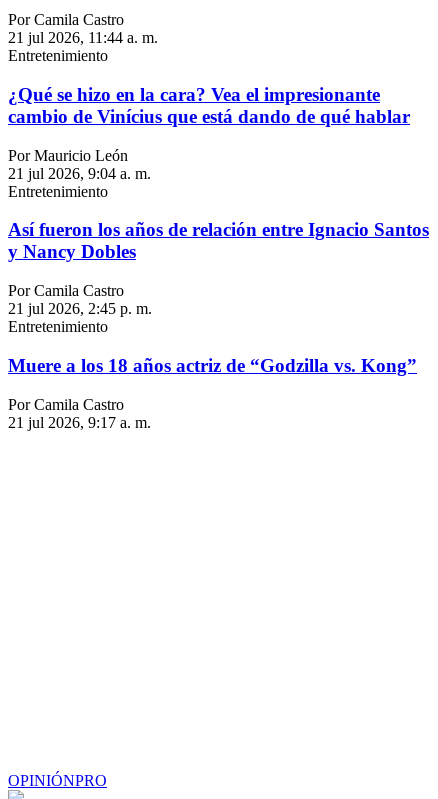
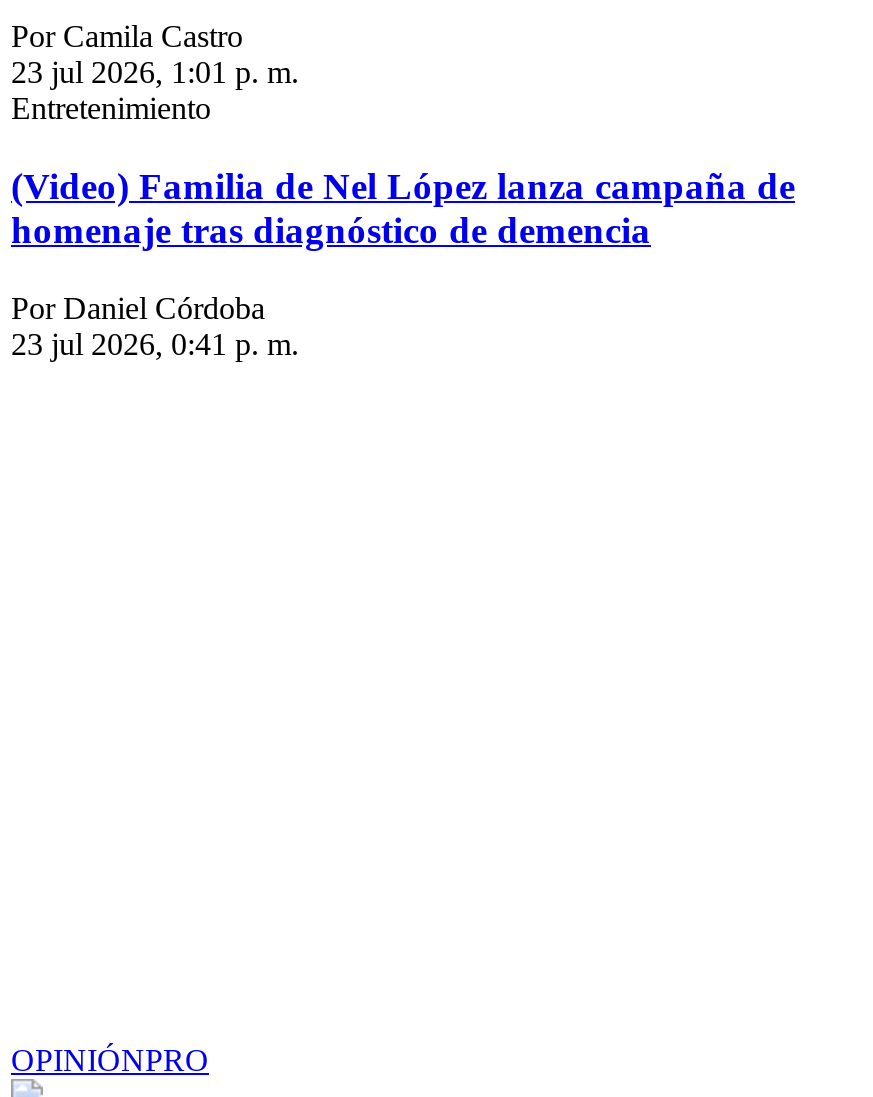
- 21 jul 2026, 11:44 a. m.
+ 23 jul 2026, 1:01 p. m.

- ¿Qué se hizo en la cara? Vea el impresionante
- cambio de Vinícius que está dando de qué hablar
- Por Mauricio León
- 21 jul 2026, 9:04 a. m.
- Entretenimiento
- Así fueron los años de relación entre Ignacio Santos
- y Nancy Dobles
- Por Camila Castro
- 21 jul 2026, 2:45 p. m.
- Entretenimiento
- Muere a los 18 años actriz de “Godzilla vs. Kong”
- Por Camila Castro
- 21 jul 2026, 9:17 a. m.
+ (Video) Familia de Nel López lanza campaña de
+ homenaje tras diagnóstico de demencia
+ Por Daniel Córdoba
+ 23 jul 2026, 0:41 p. m.
